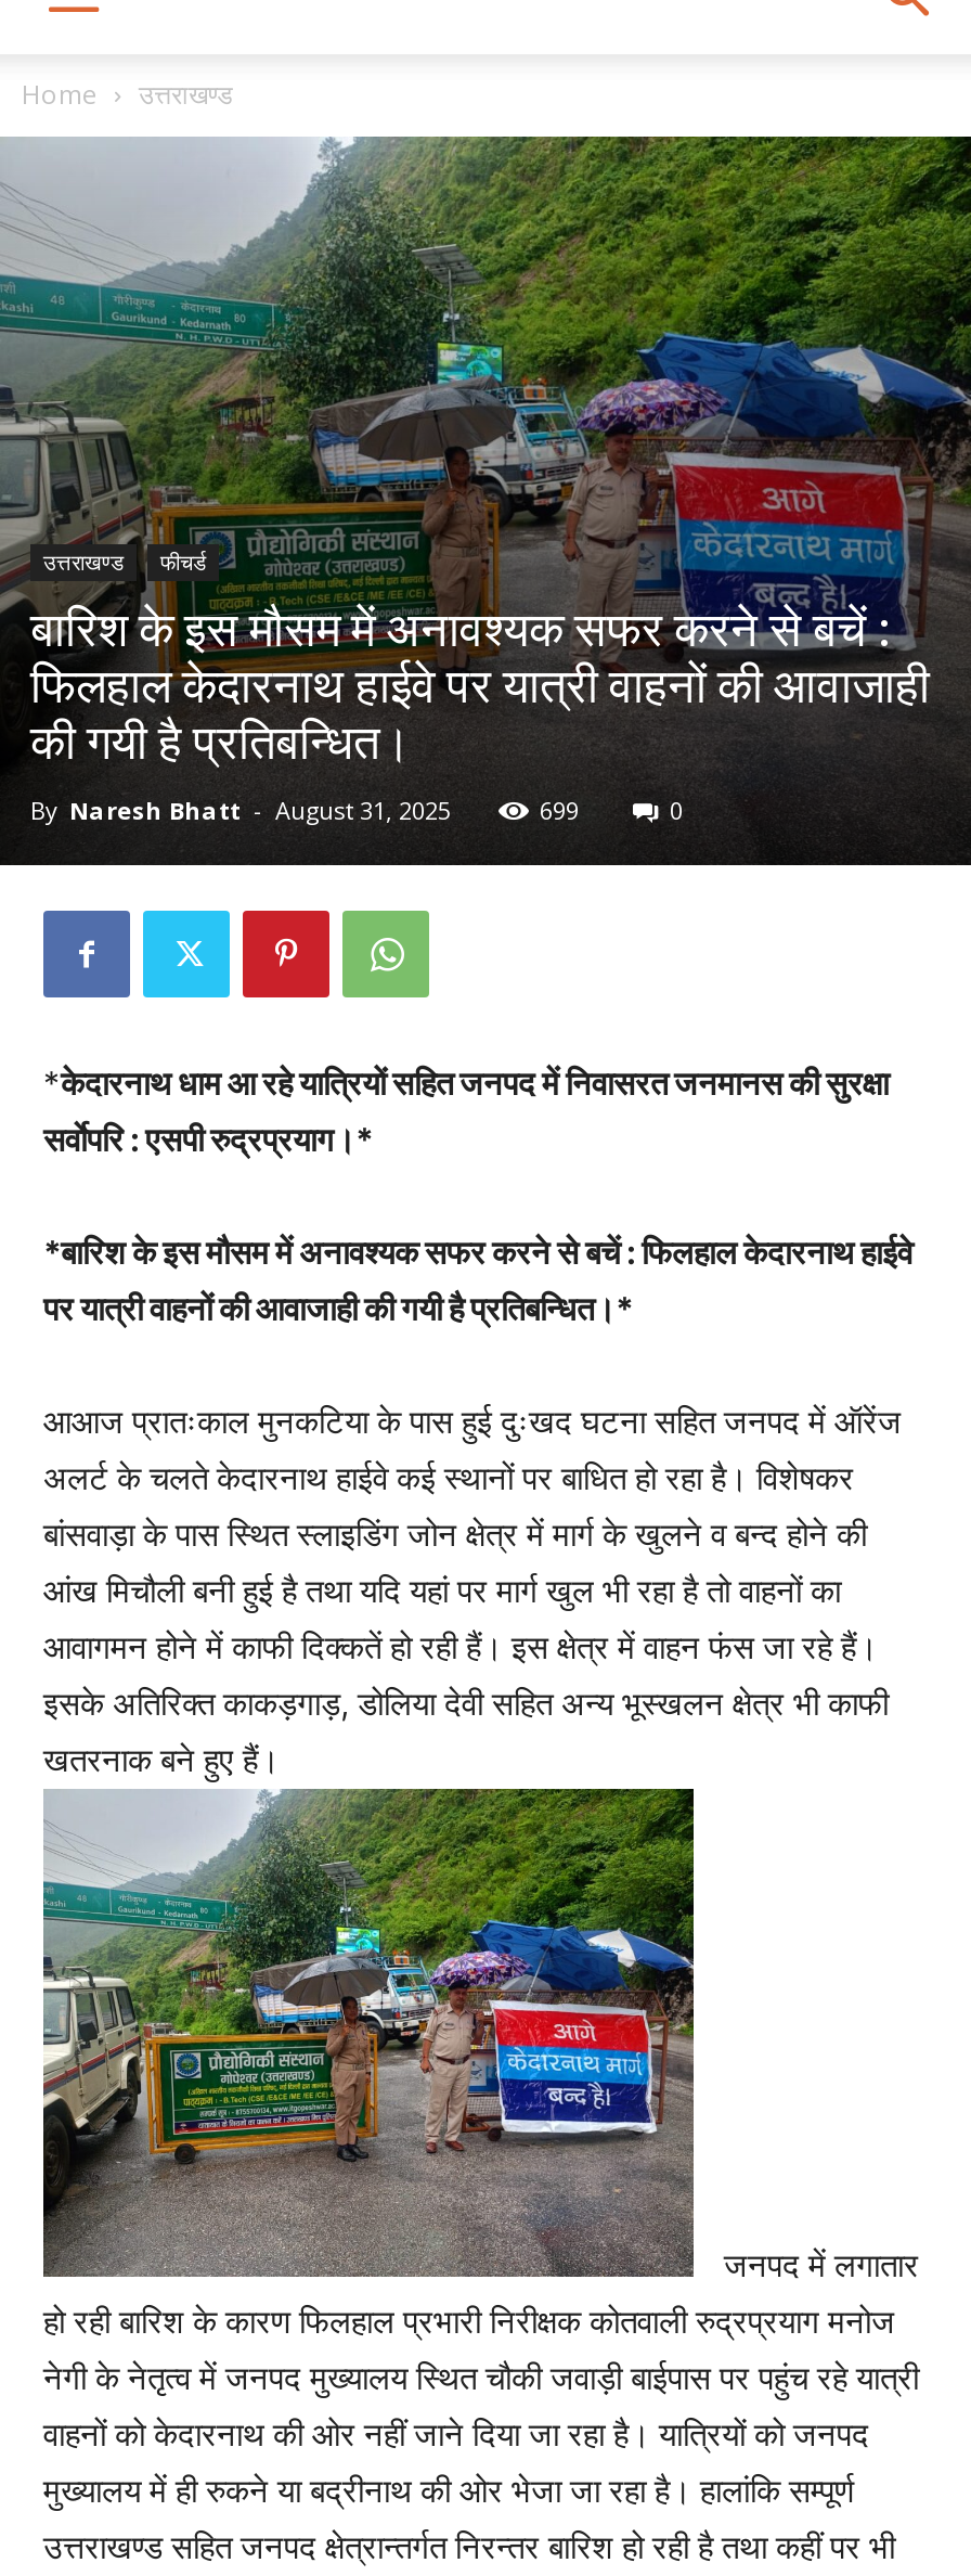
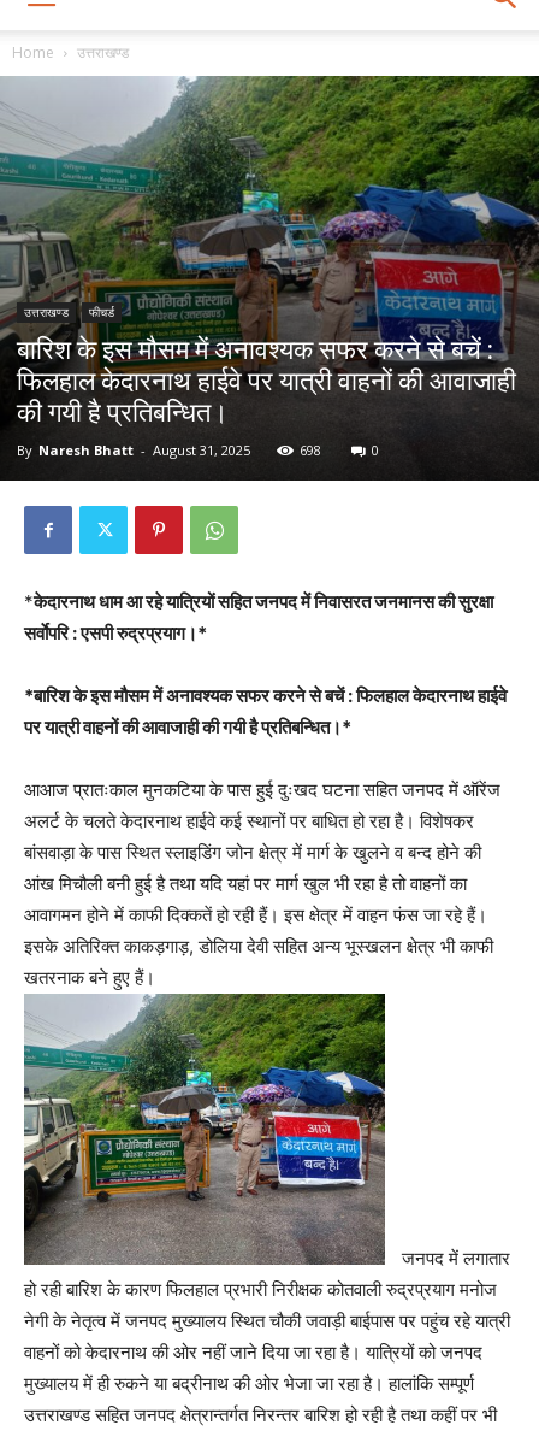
- 699
+ 698
